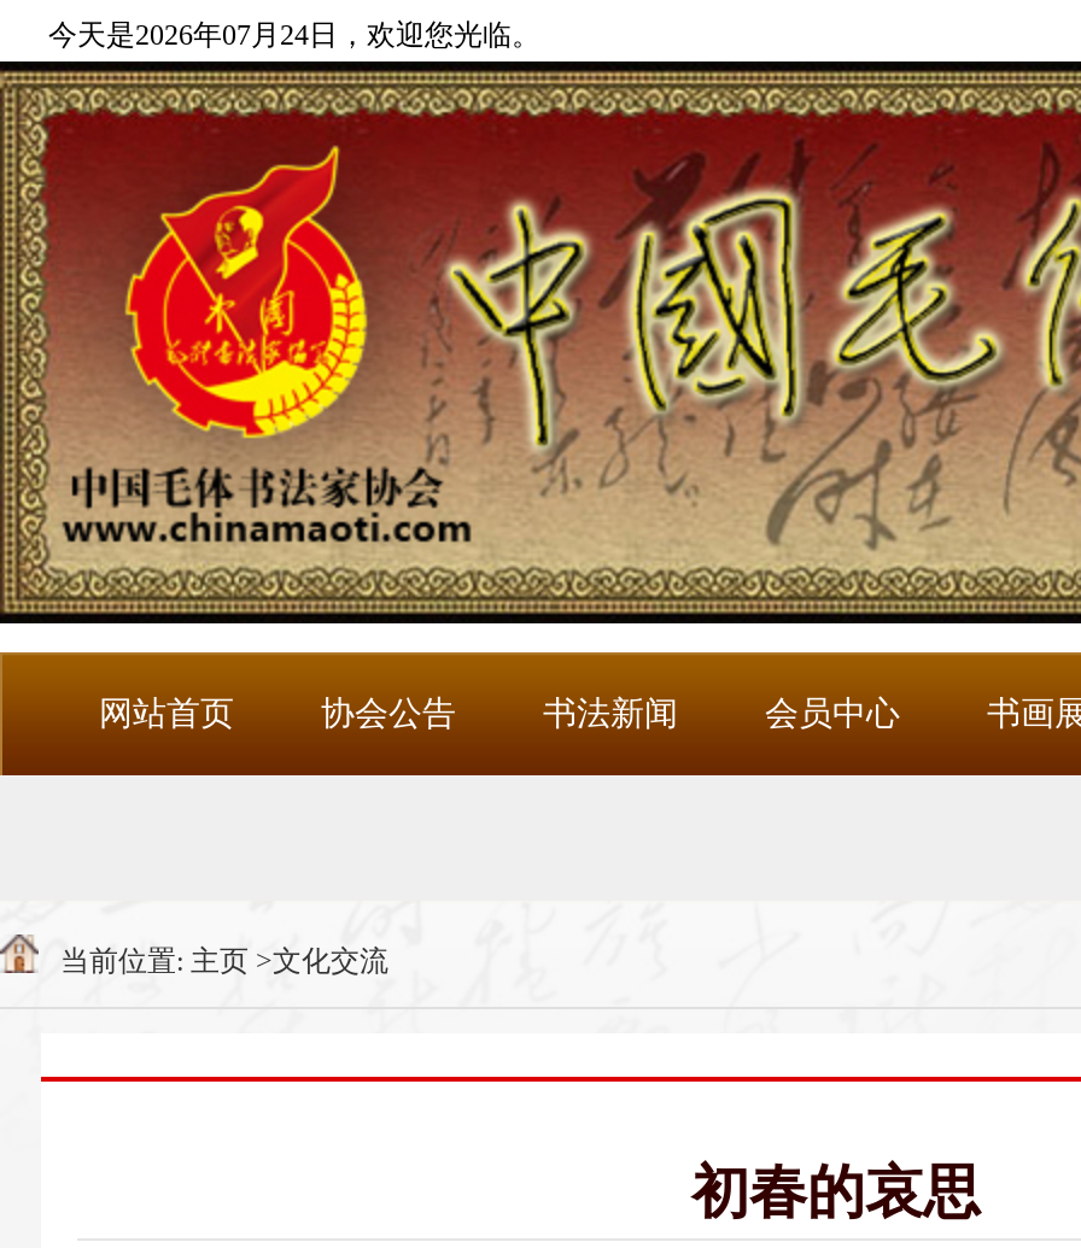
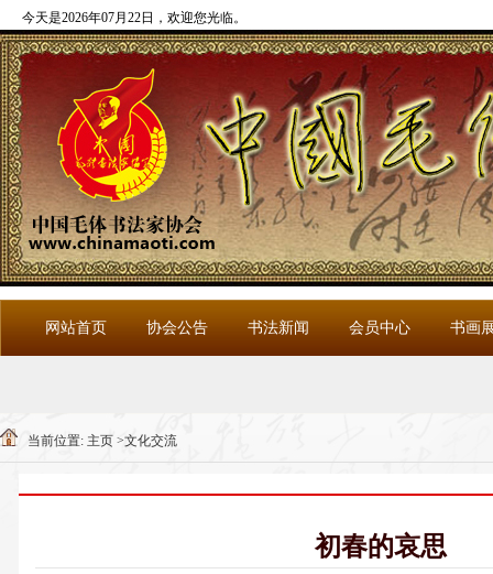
- 今天是2026年07月24日，欢迎您光临。
+ 今天是2026年07月22日，欢迎您光临。
